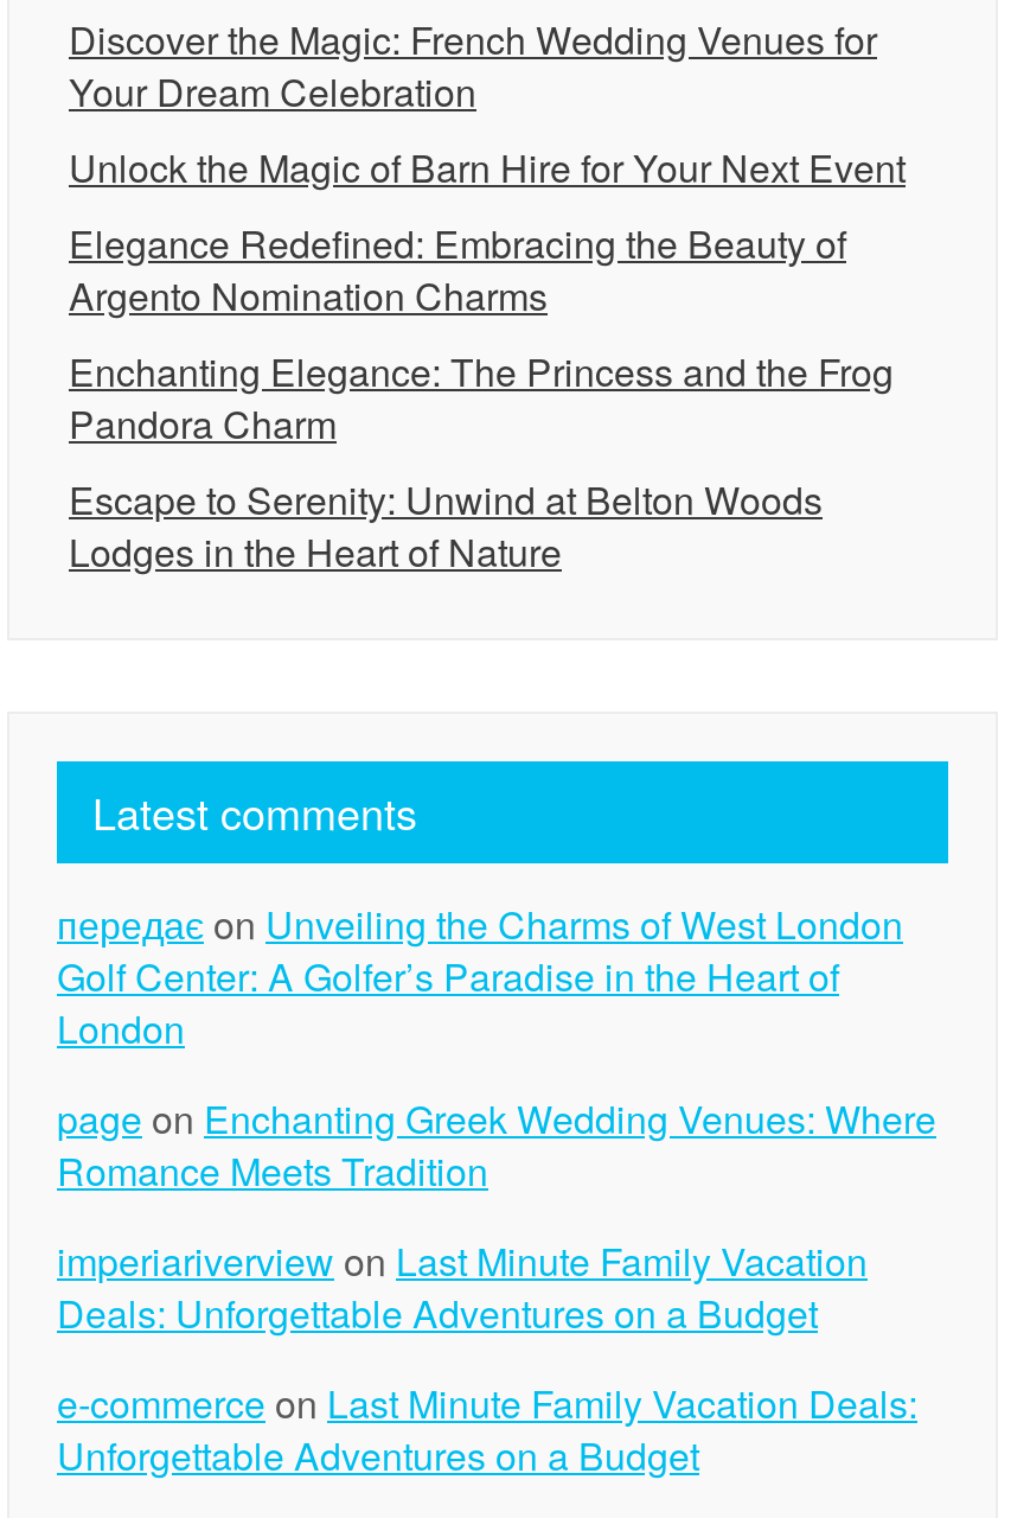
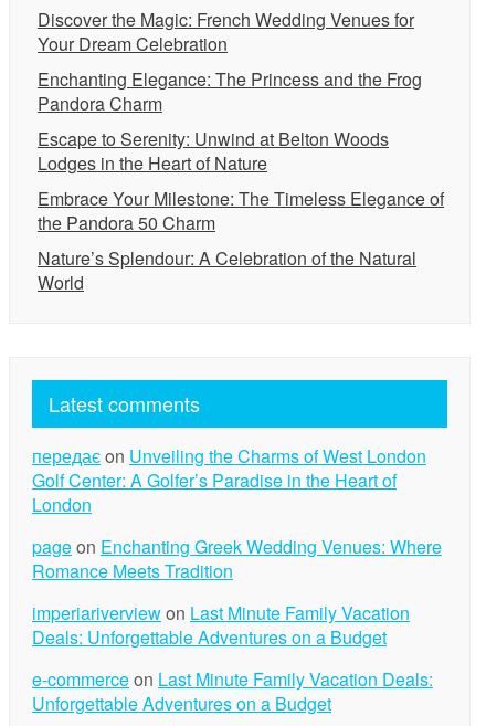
- Unlock the Magic of Barn Hire for Your Next Event
- Elegance Redefined: Embracing the Beauty of
- Argento Nomination Charms

moved up: Enchanting Elegance: The Princess and the Frog | Pandora Charm | Escape to Serenity: Unwind at Belton Woods | Lodges in the Heart of Nature

+ Embrace Your Milestone: The Timeless Elegance of
+ the Pandora 50 Charm
+ Nature’s Splendour: A Celebration of the Natural
+ World
